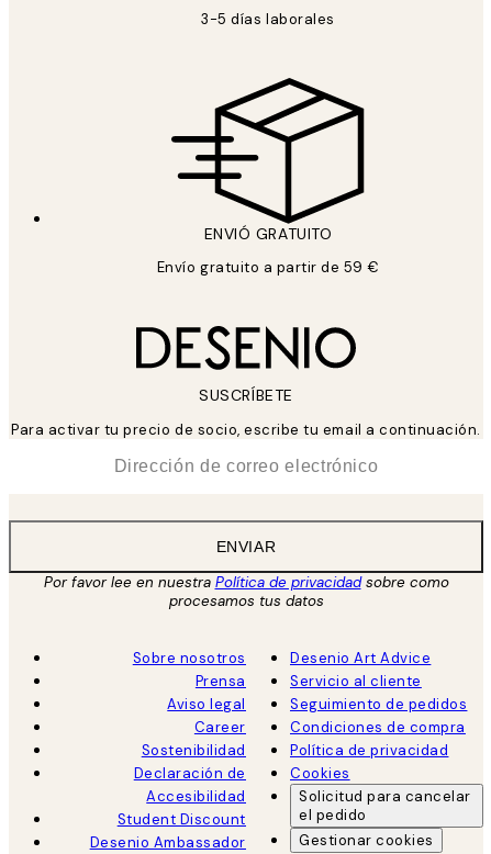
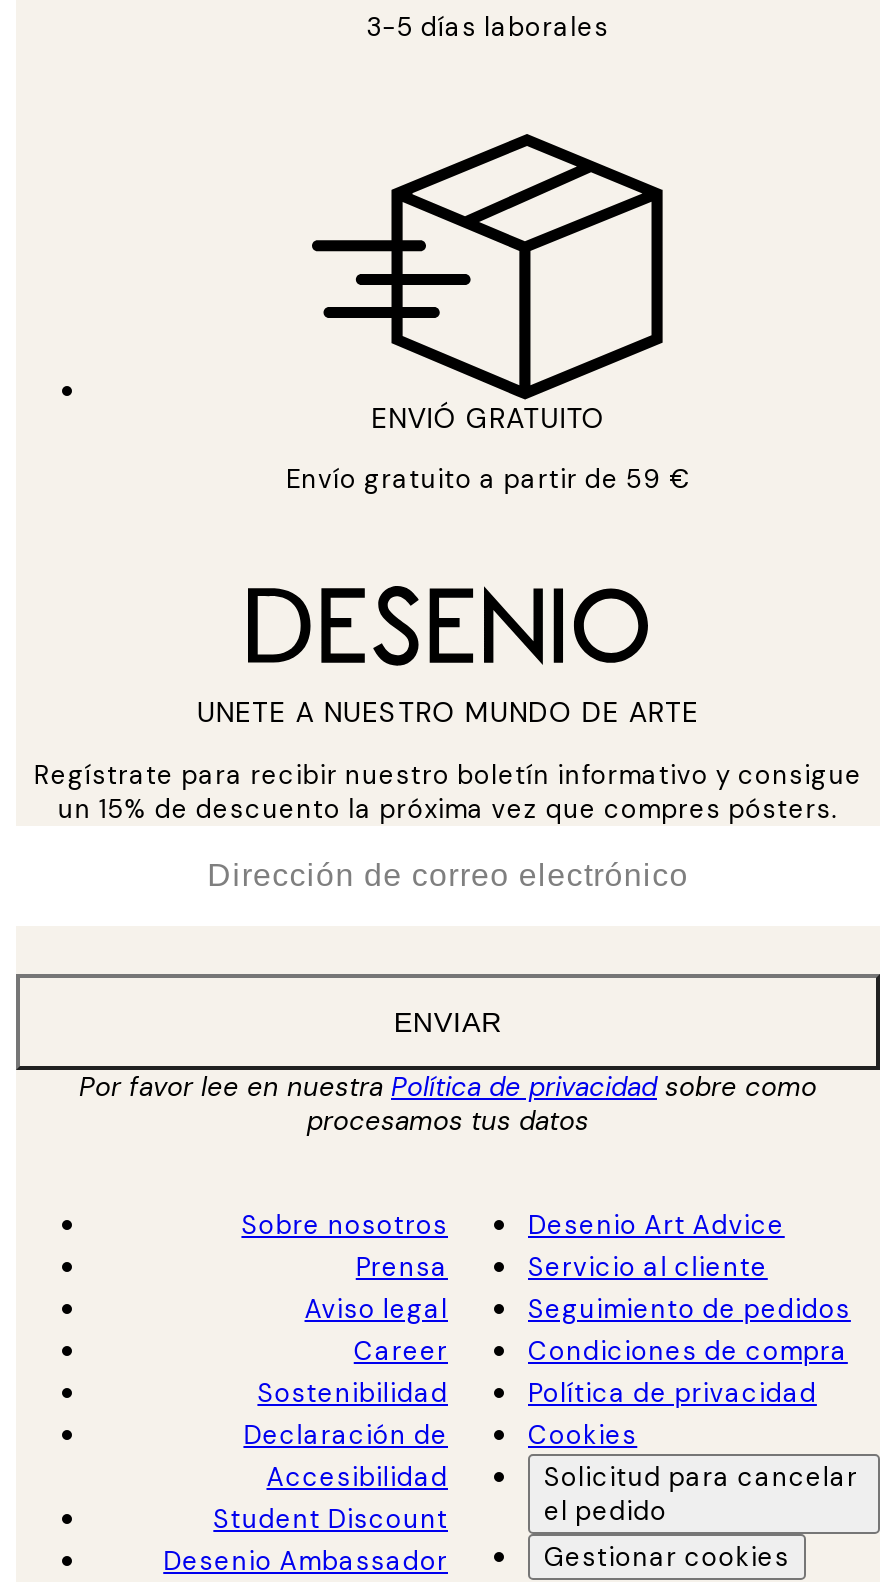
- SUSCRÍBETE
+ UNETE A NUESTRO MUNDO DE ARTE

- Para activar tu precio de socio, escribe tu email a continuación.
+ Regístrate para recibir nuestro boletín informativo y consigue
+ un 15% de descuento la próxima vez que compres pósters.
